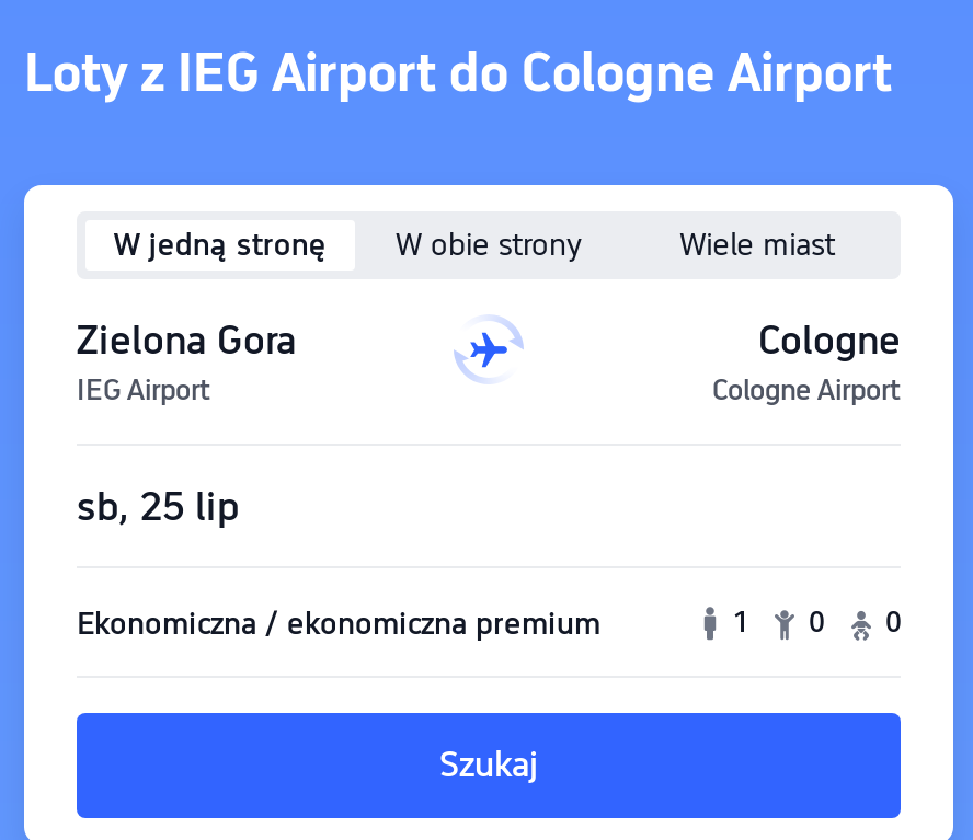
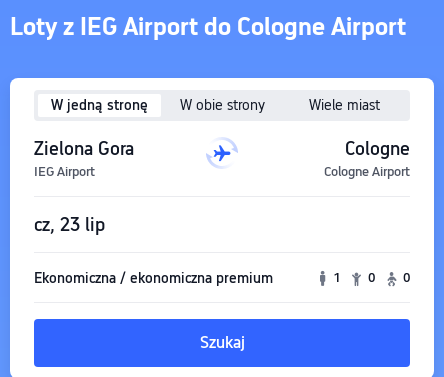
- sb, 25 lip
+ cz, 23 lip
